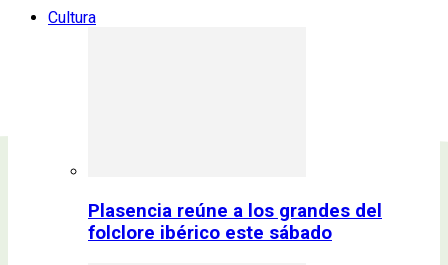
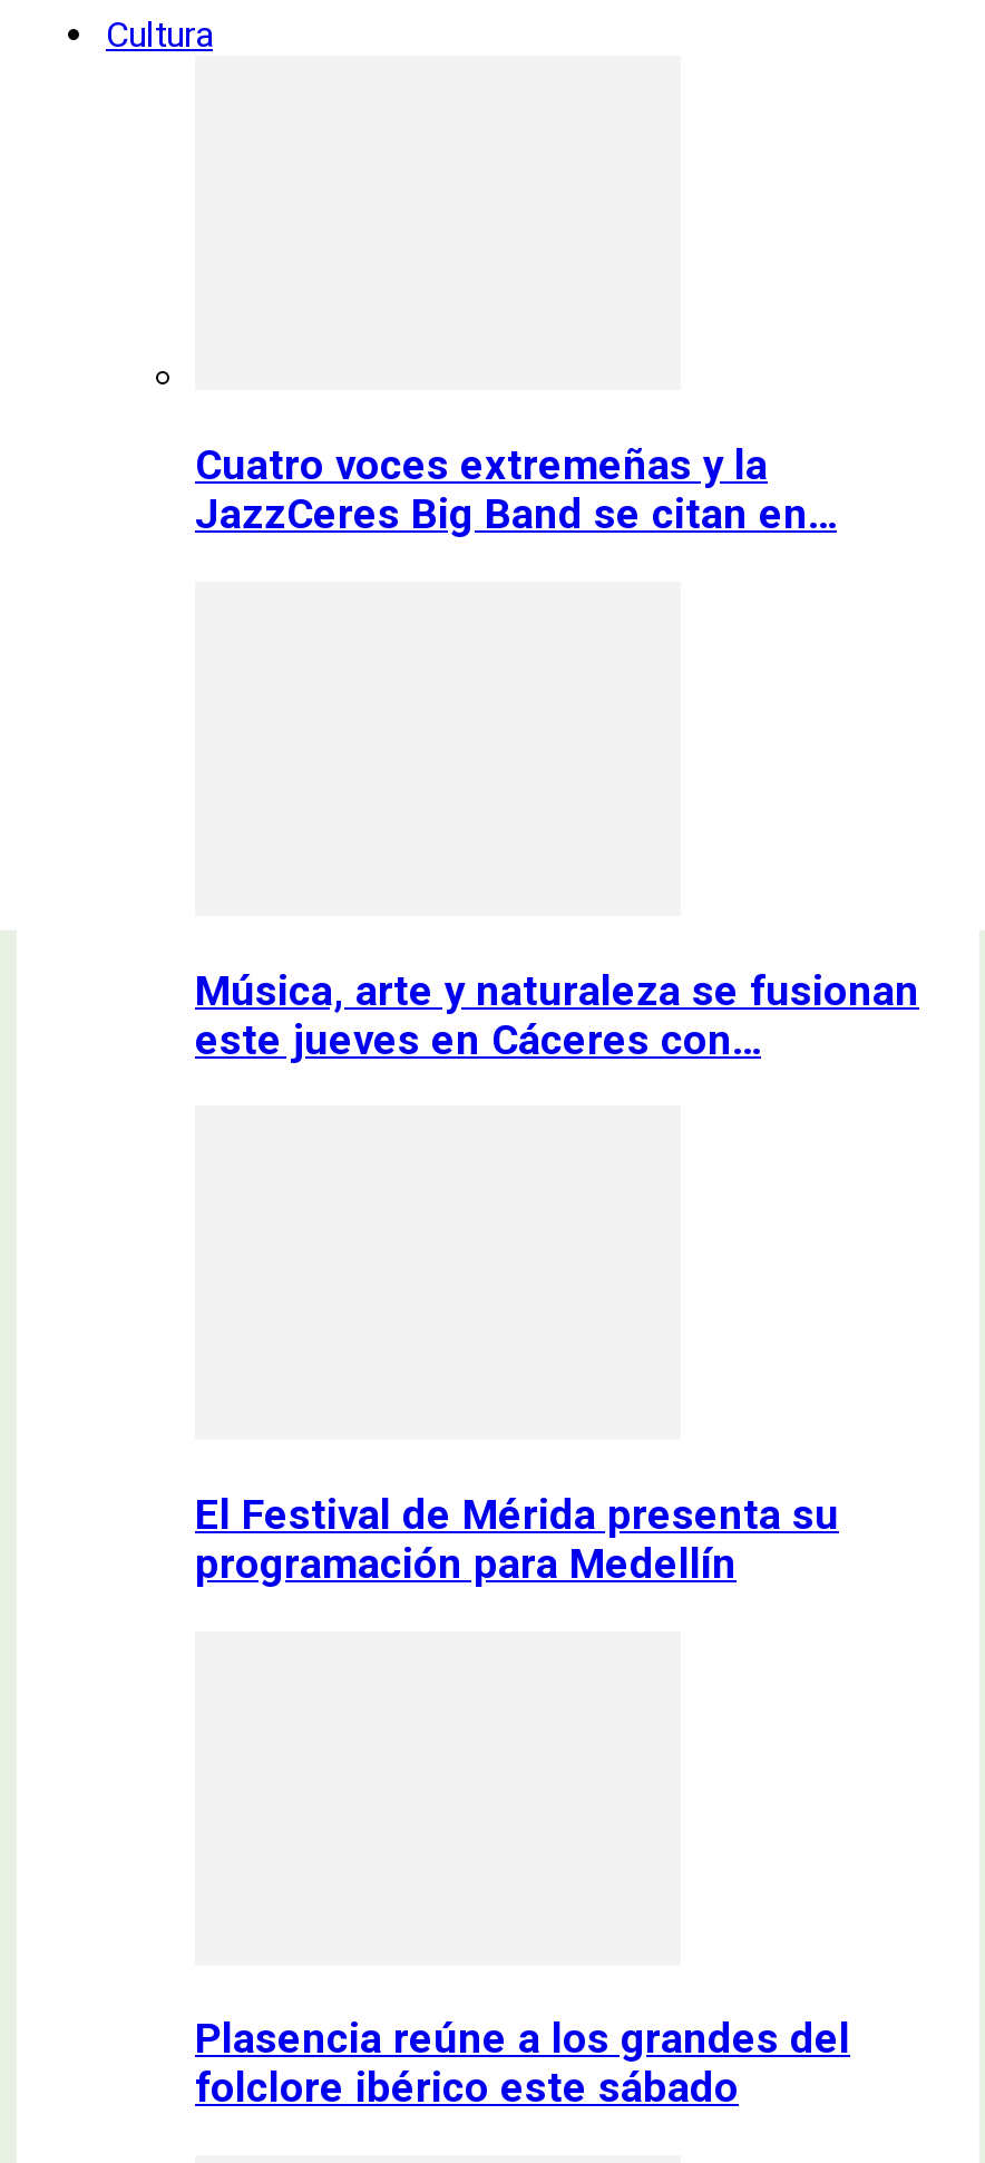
+ Cuatro voces extremeñas y la
+ JazzCeres Big Band se citan en…

+ Música, arte y naturaleza se fusionan
+ este jueves en Cáceres con…

+ El Festival de Mérida presenta su
+ programación para Medellín
